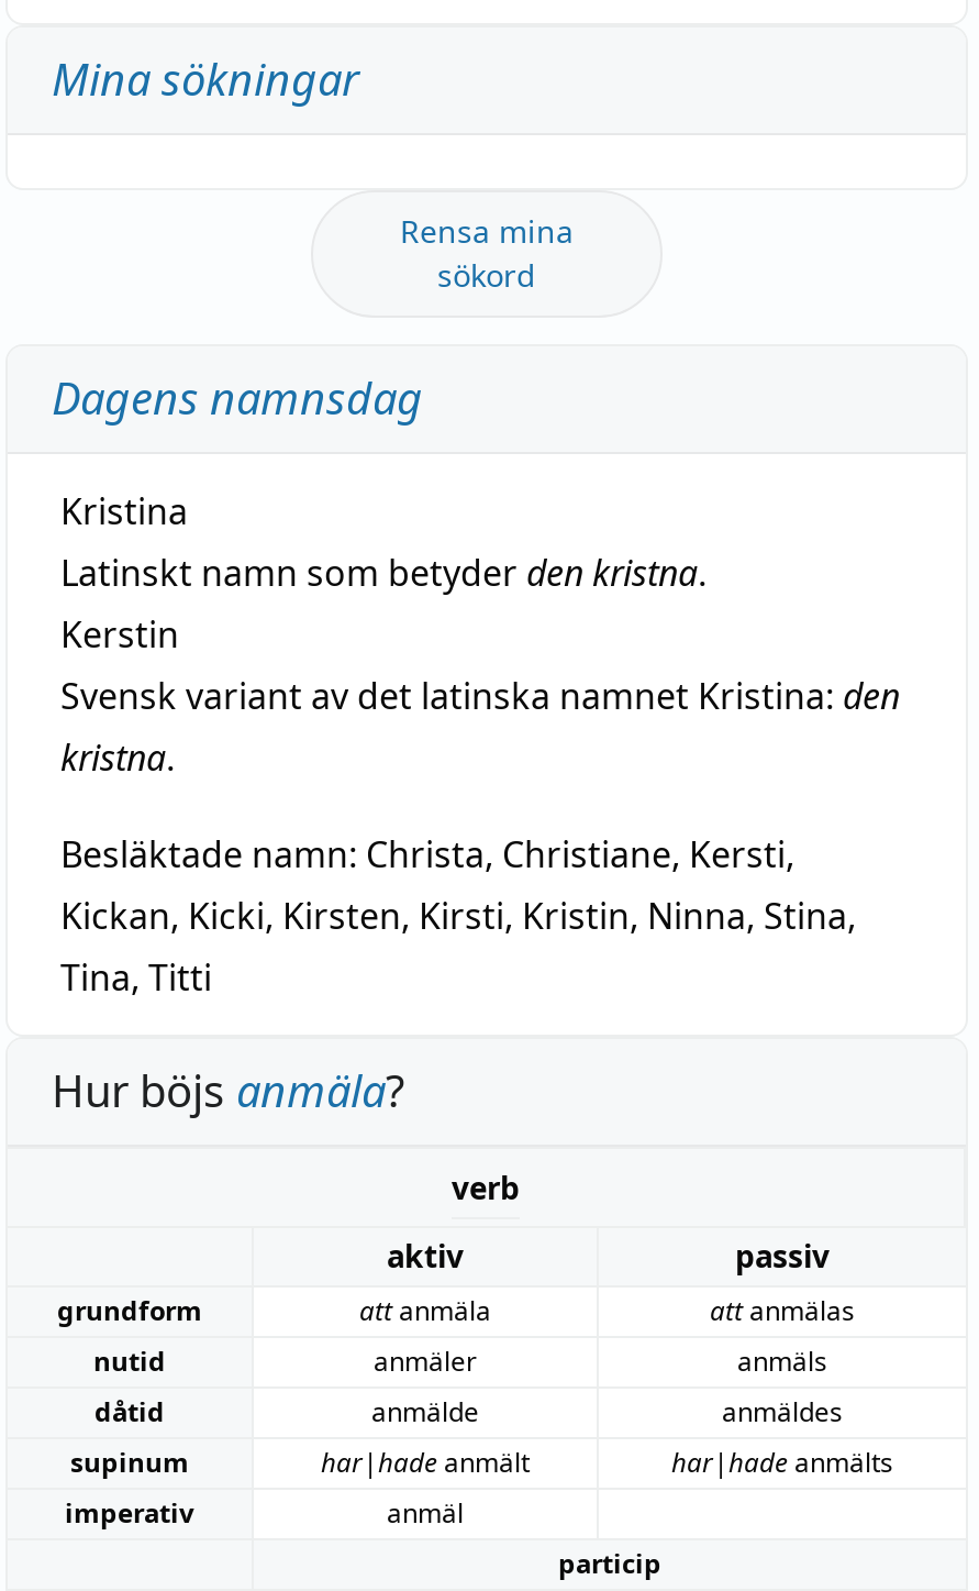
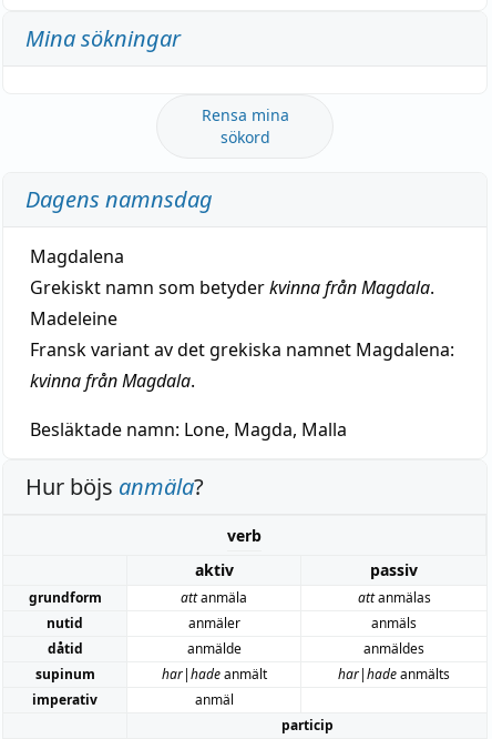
- Kristina
- Latinskt namn som betyder den kristna.
- Kerstin
- Svensk variant av det latinska namnet Kristina: den
- kristna.
+ Magdalena
+ Grekiskt namn som betyder kvinna från Magdala.
+ Madeleine
+ Fransk variant av det grekiska namnet Magdalena:
+ kvinna från Magdala.

- Besläktade namn: Christa, Christiane, Kersti,
- Kickan, Kicki, Kirsten, Kirsti, Kristin, Ninna, Stina,
- Tina, Titti
+ Besläktade namn: Lone, Magda, Malla
